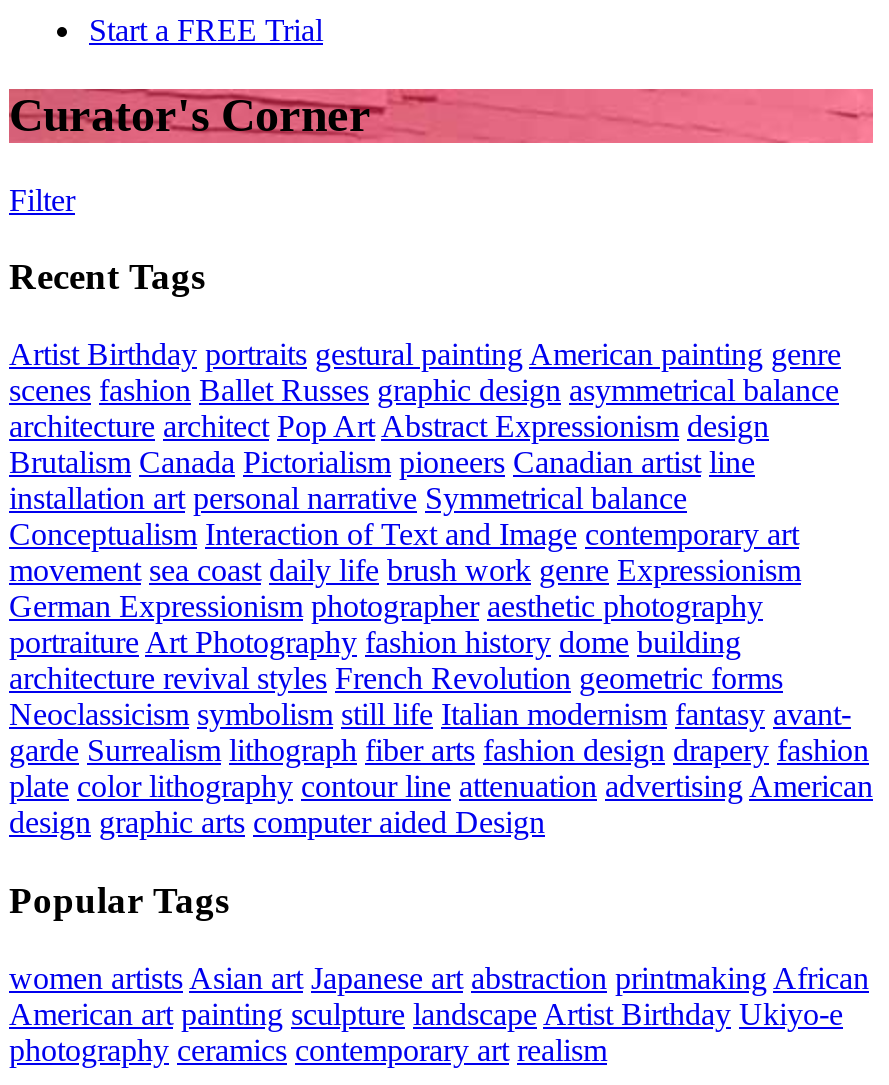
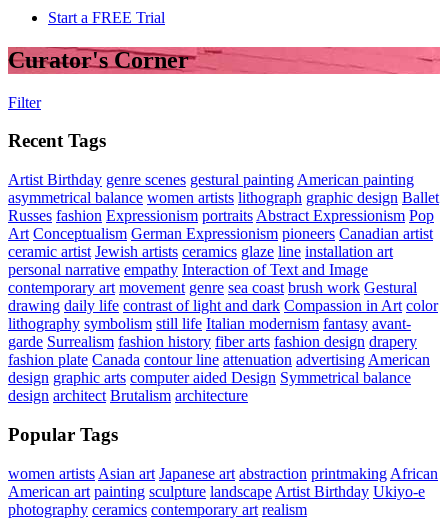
- Artist Birthday portraits gestural painting American painting genre
- scenes fashion Ballet Russes graphic design asymmetrical balance
- architecture architect Pop Art Abstract Expressionism design
- Brutalism Canada Pictorialism pioneers Canadian artist line
- installation art personal narrative Symmetrical balance
- Conceptualism Interaction of Text and Image contemporary art
- movement sea coast daily life brush work genre Expressionism
- German Expressionism photographer aesthetic photography
- portraiture Art Photography fashion history dome building
- architecture revival styles French Revolution geometric forms
- Neoclassicism symbolism still life Italian modernism fantasy avant-
- garde Surrealism lithograph fiber arts fashion design drapery fashion
- plate color lithography contour line attenuation advertising American
- design graphic arts computer aided Design
+ Artist Birthday genre scenes gestural painting American painting
+ asymmetrical balance women artists lithograph graphic design Ballet
+ Russes fashion Expressionism portraits Abstract Expressionism Pop
+ Art Conceptualism German Expressionism pioneers Canadian artist
+ ceramic artist Jewish artists ceramics glaze line installation art
+ personal narrative empathy Interaction of Text and Image
+ contemporary art movement genre sea coast brush work Gestural
+ drawing daily life contrast of light and dark Compassion in Art color
+ lithography symbolism still life Italian modernism fantasy avant-
+ garde Surrealism fashion history fiber arts fashion design drapery
+ fashion plate Canada contour line attenuation advertising American
+ design graphic arts computer aided Design Symmetrical balance
+ design architect Brutalism architecture
